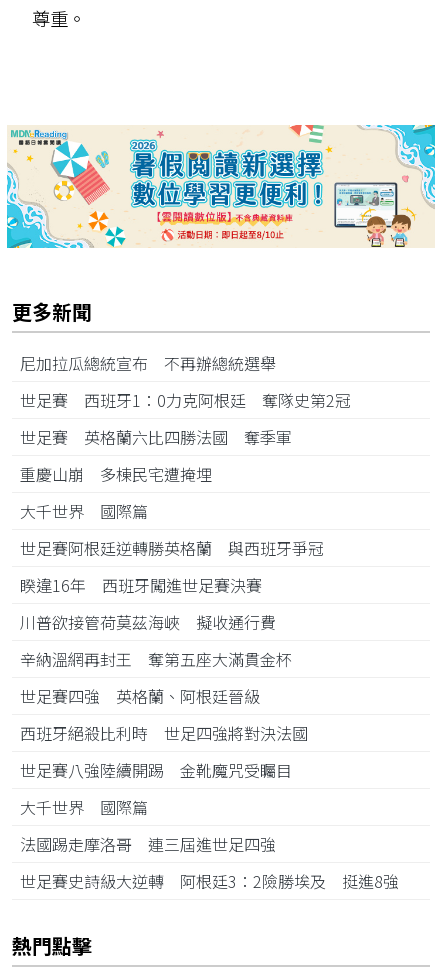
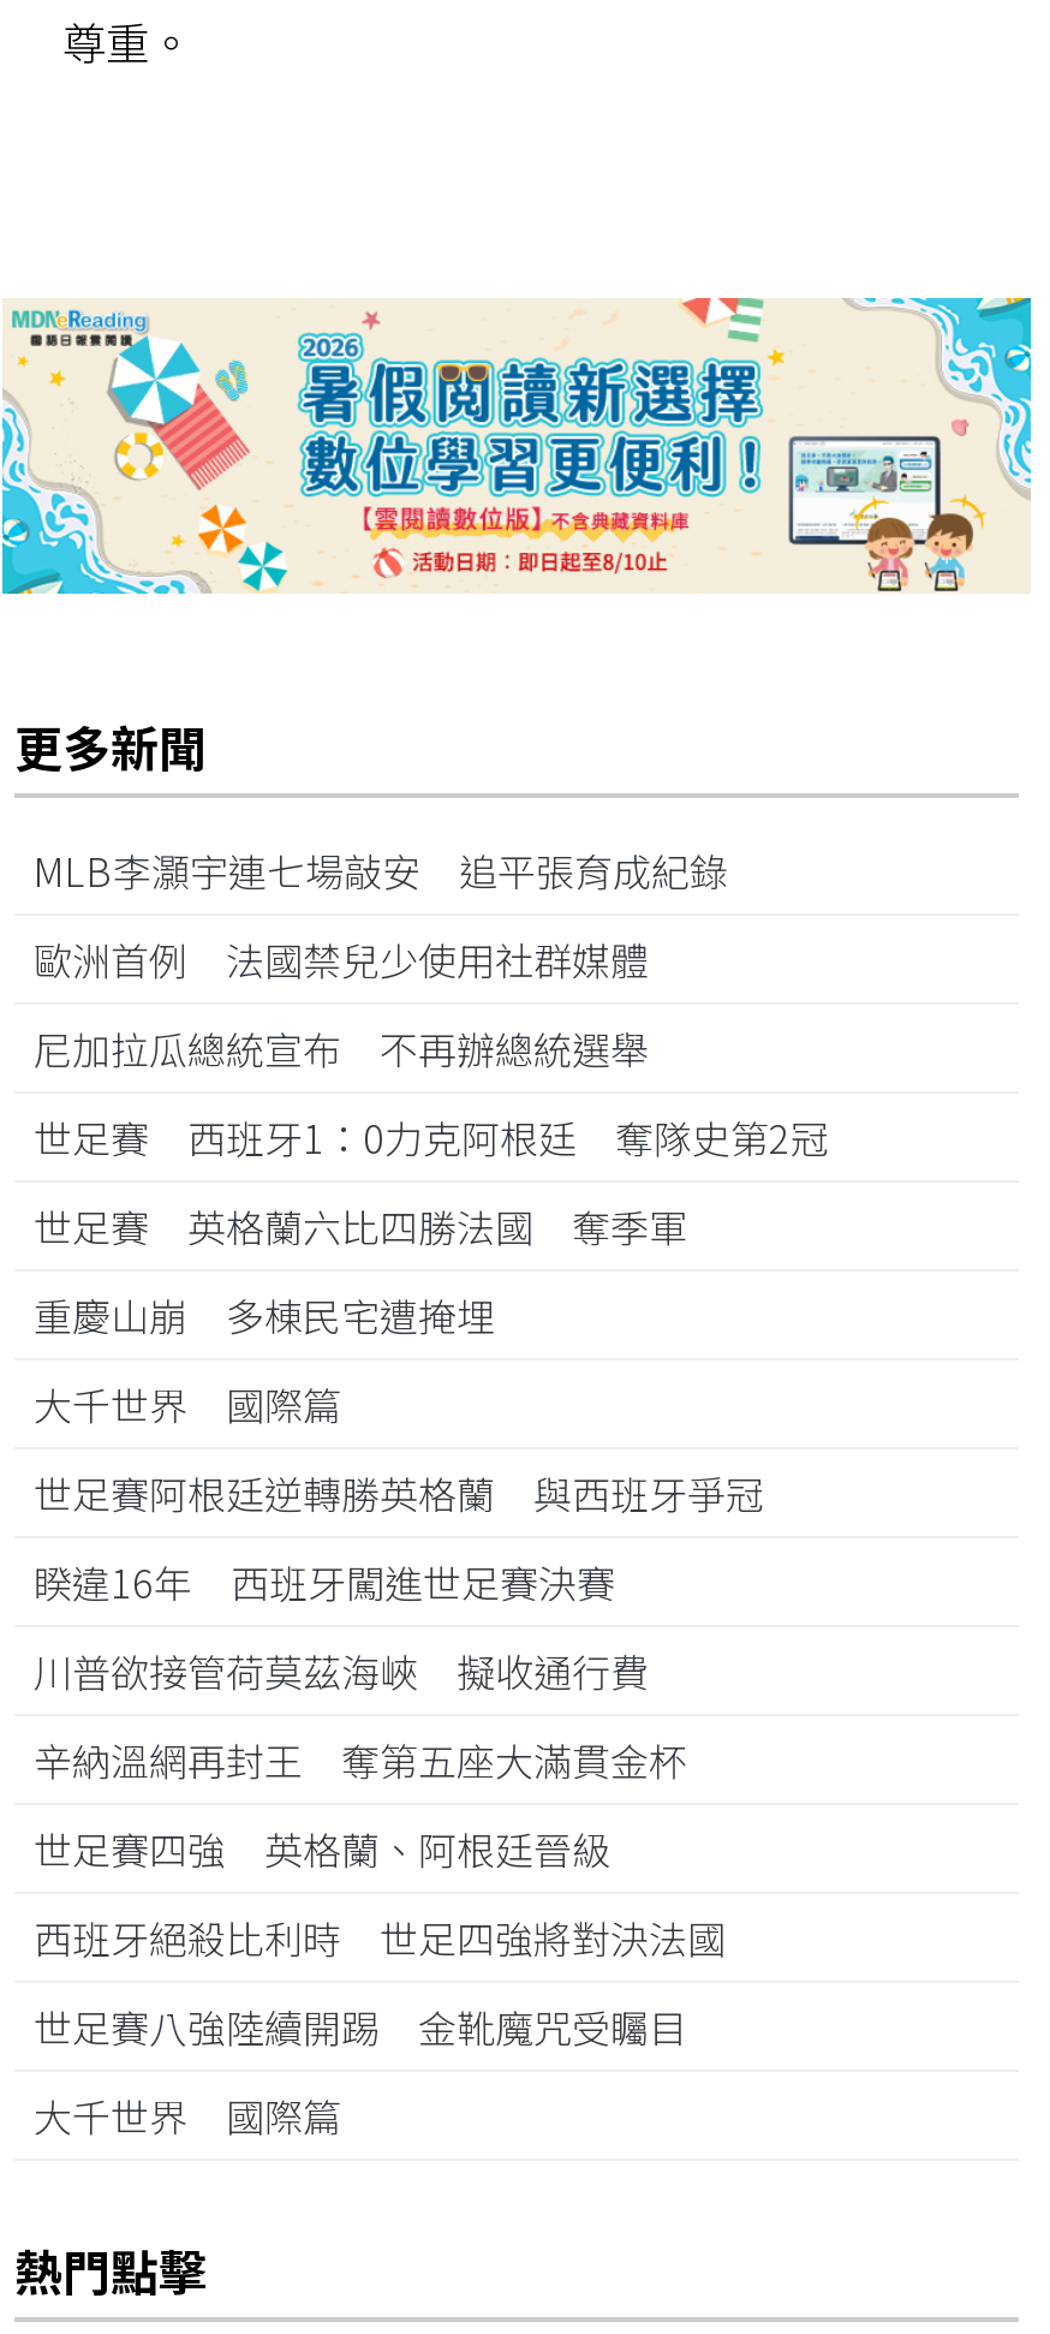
+ MLB李灝宇連七場敲安 追平張育成紀錄
+ 歐洲首例 法國禁兒少使用社群媒體

moved down: 尼加拉瓜總統宣布 不再辦總統選舉 | 世足賽 西班牙1：0力克阿根廷 奪隊史第2冠 | 世足賽 英格蘭六比四勝法國 奪季軍 | ... | 世足賽八強陸續開踢 金靴魔咒受矚目 | 大千世界 國際篇

- 法國踢走摩洛哥 連三屆進世足四強
- 世足賽史詩級大逆轉 阿根廷3：2險勝埃及 挺進8強
